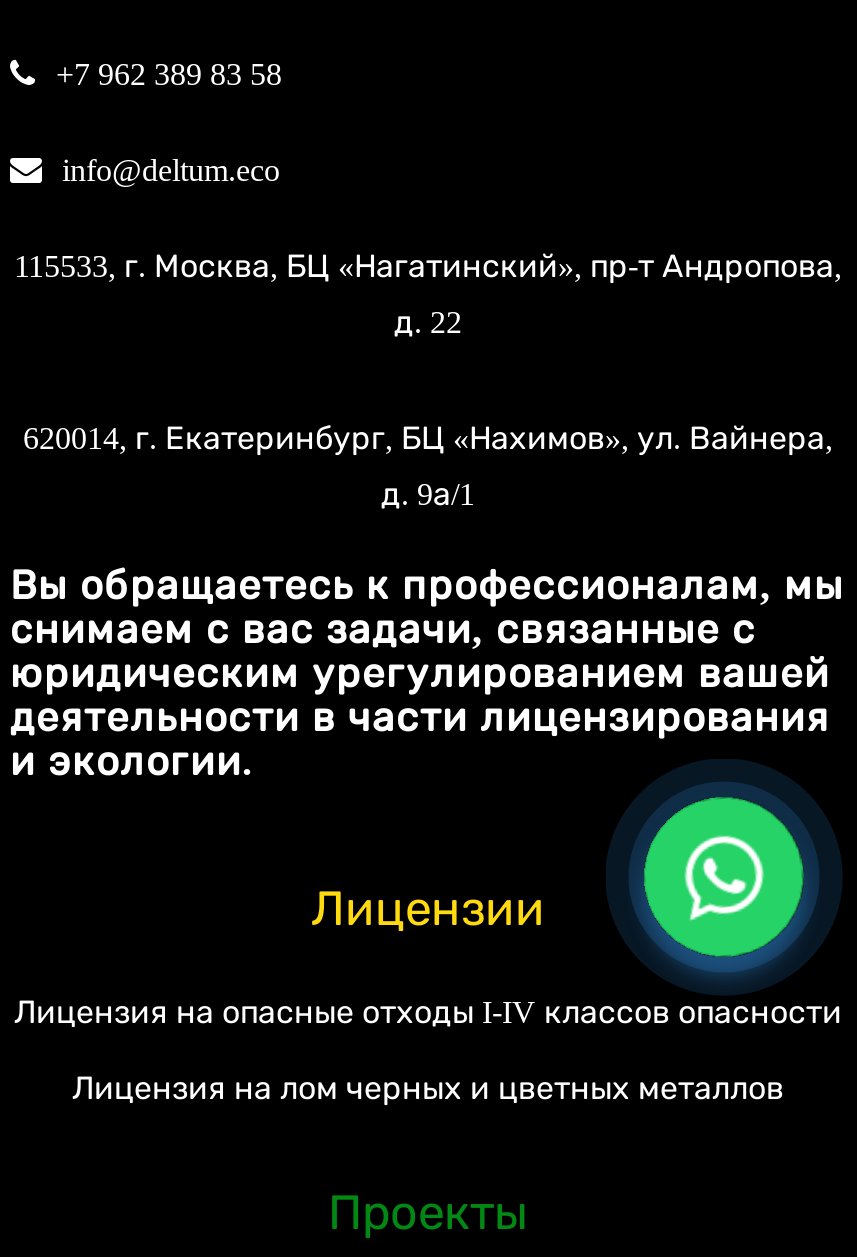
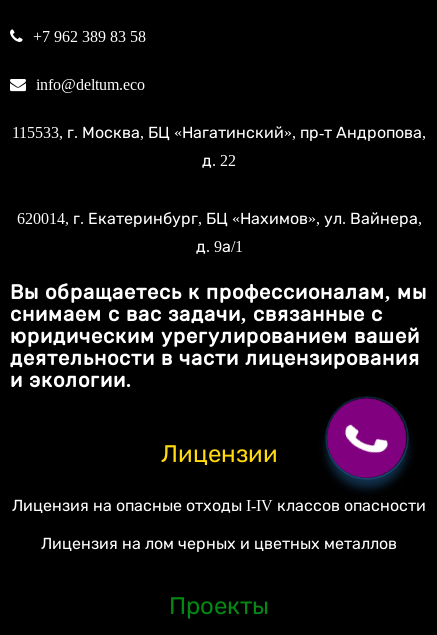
- [image]
+ [image]
